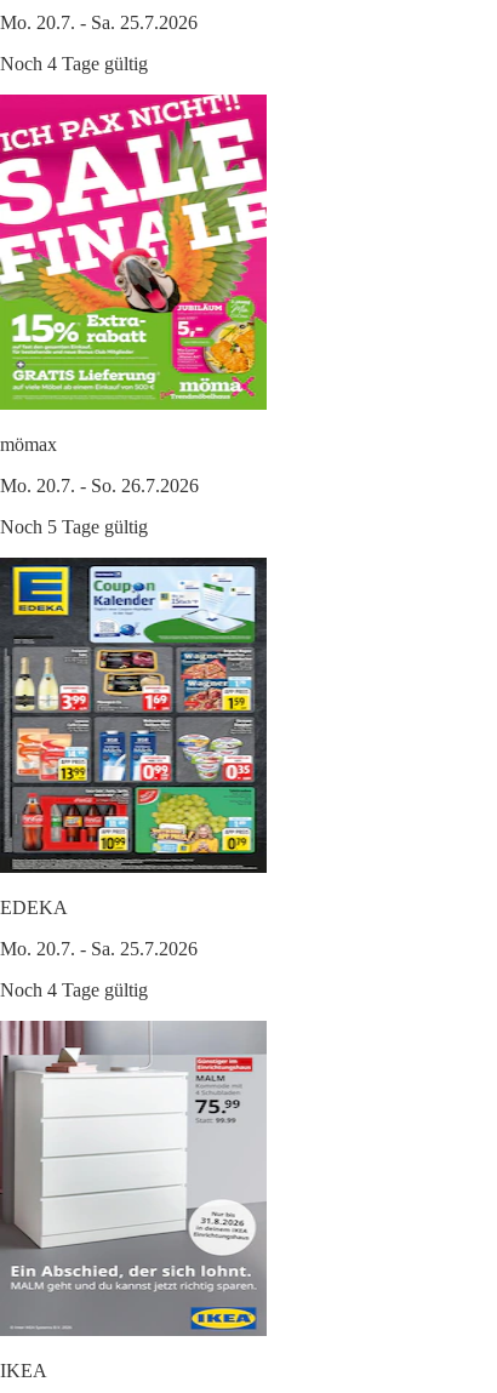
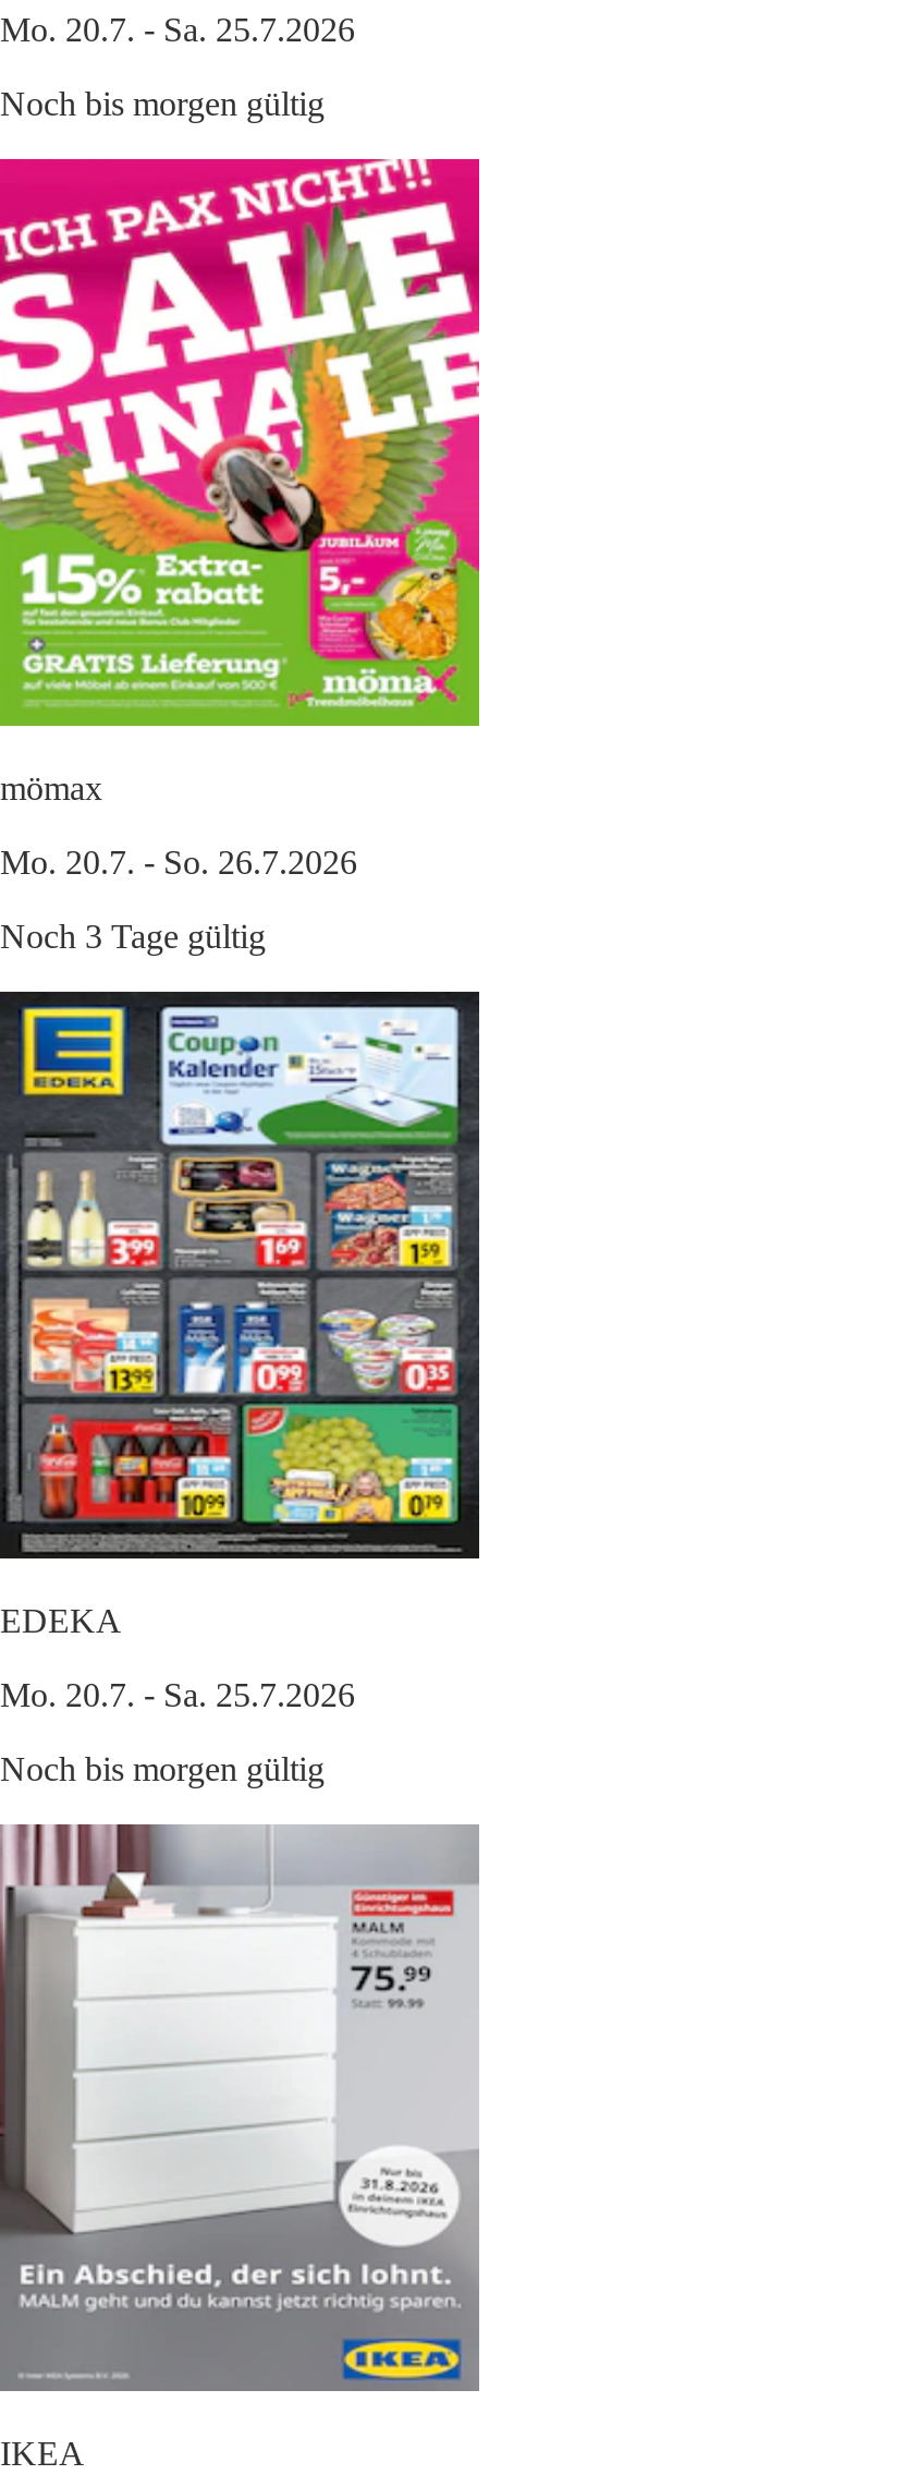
- Noch 4 Tage gültig
+ Noch bis morgen gültig

- Noch 5 Tage gültig
+ Noch 3 Tage gültig

- Noch 4 Tage gültig
+ Noch bis morgen gültig
